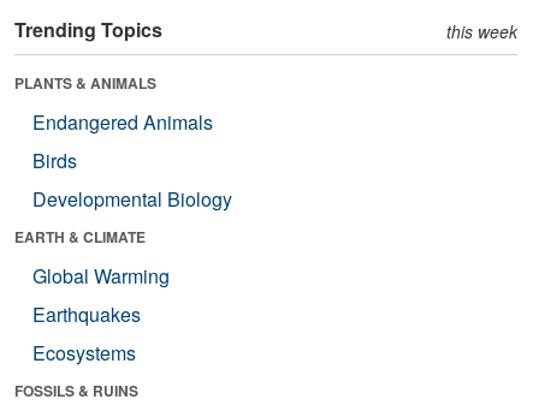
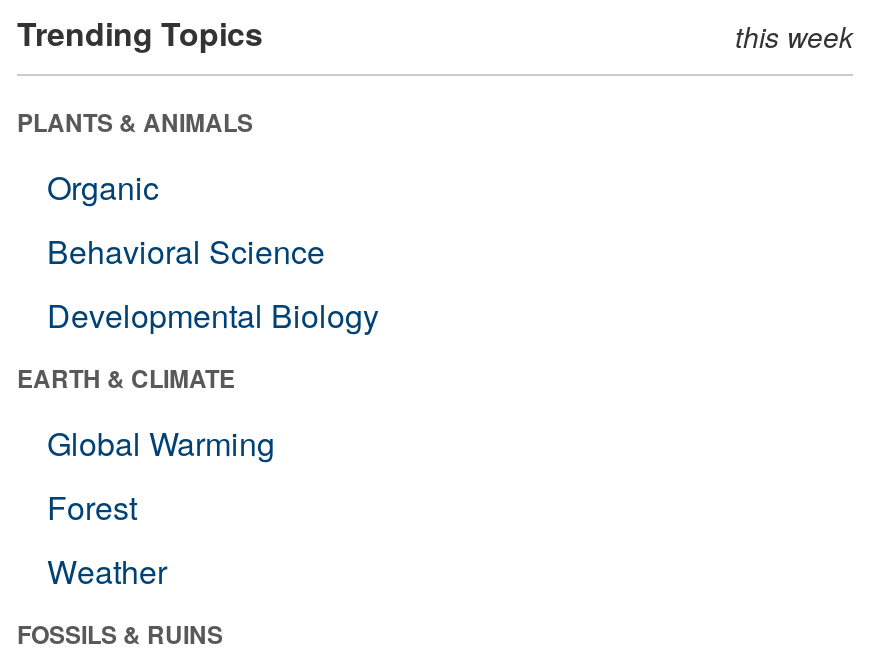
- Endangered Animals
- Birds
+ Organic
+ Behavioral Science

- Earthquakes
- Ecosystems
+ Forest
+ Weather
